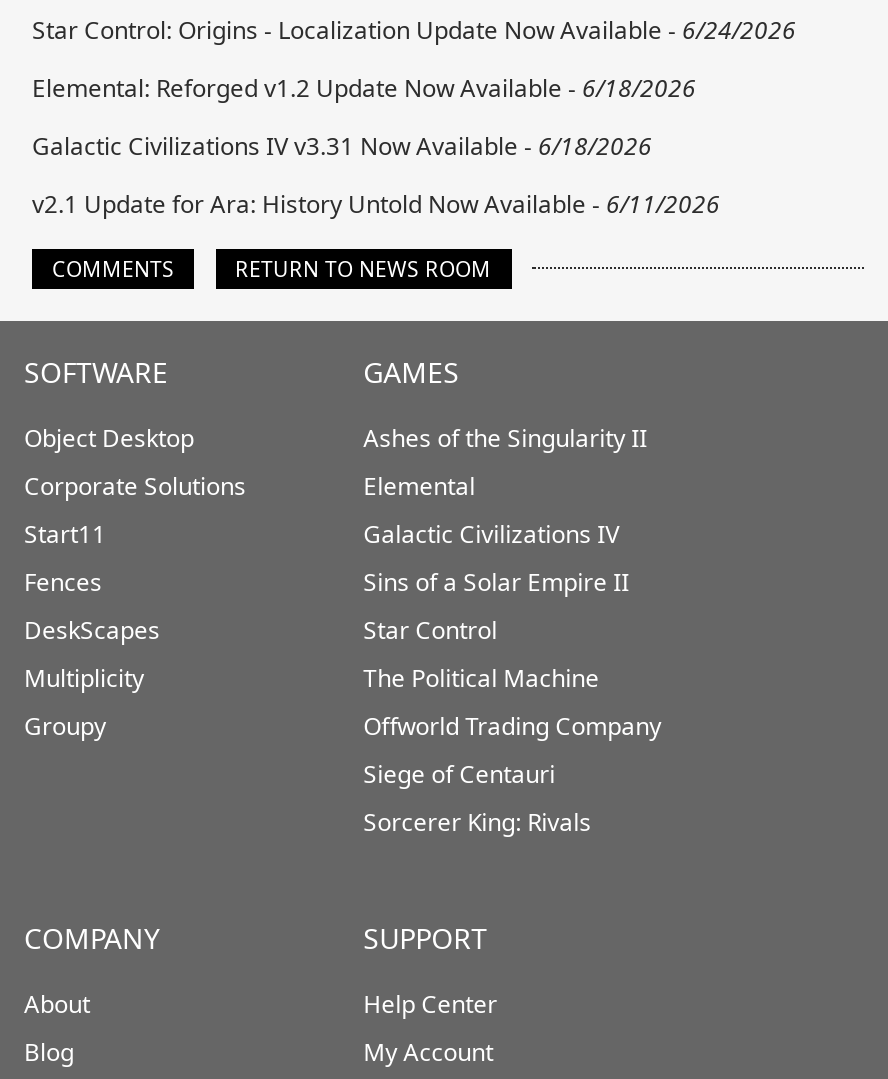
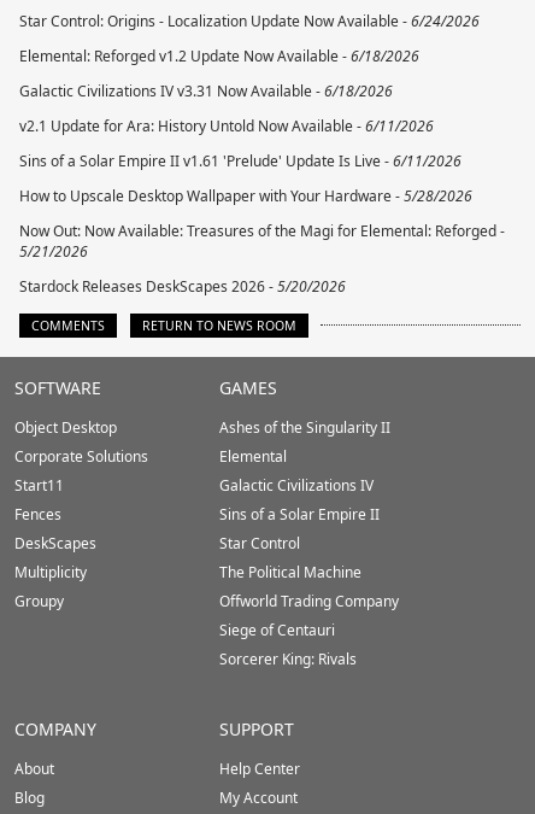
+ Sins of a Solar Empire II v1.61 'Prelude' Update Is Live - 6/11/2026
+ How to Upscale Desktop Wallpaper with Your Hardware - 5/28/2026
+ Now Out: Now Available: Treasures of the Magi for Elemental: Reforged -
+ 5/21/2026
+ Stardock Releases DeskScapes 2026 - 5/20/2026
